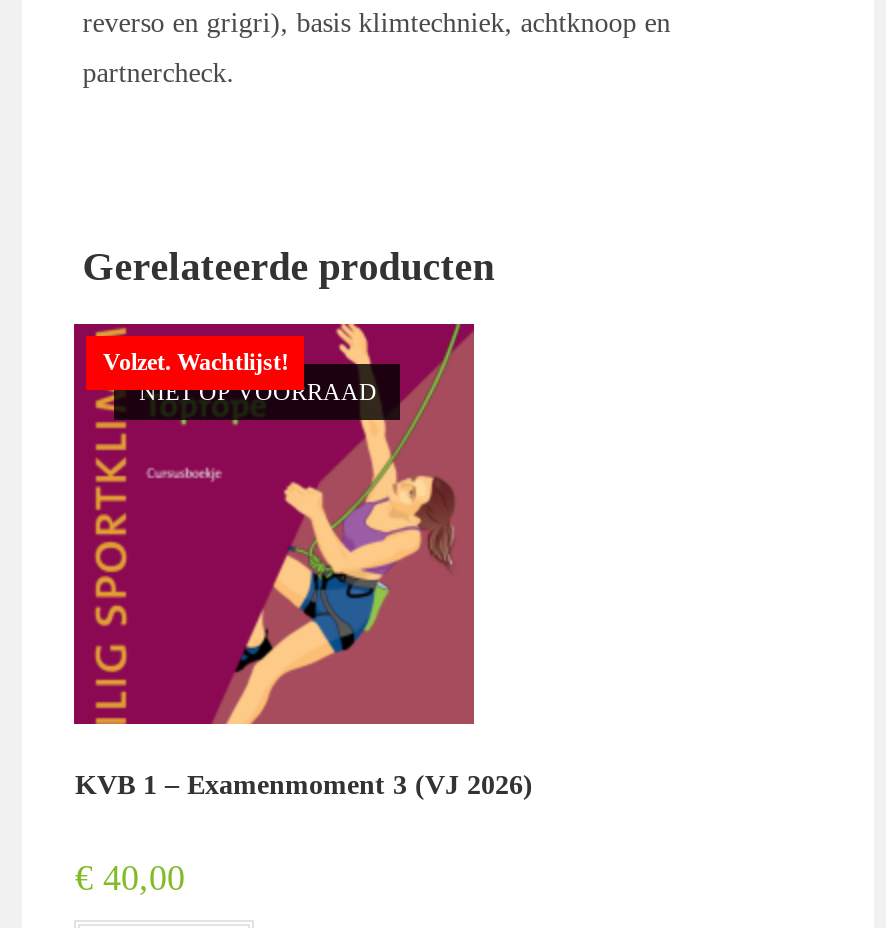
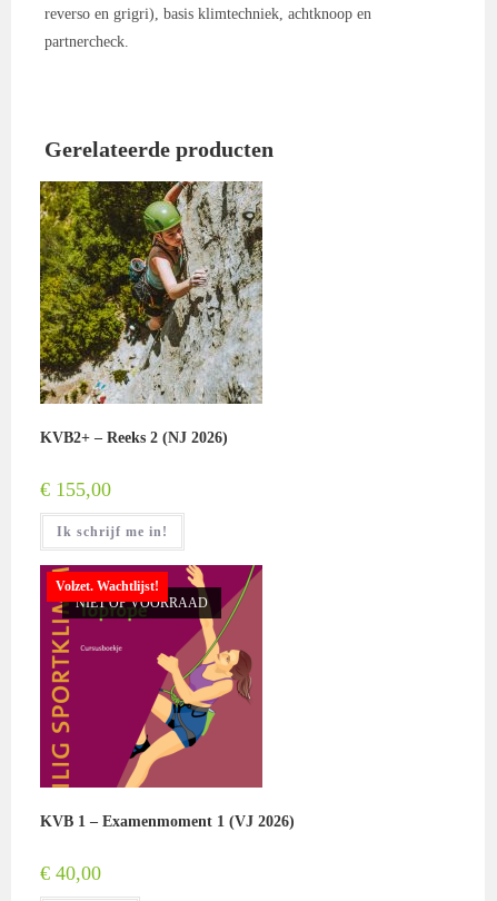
+ [image]
+ KVB2+ – Reeks 2 (NJ 2026)
+ €155,00
+ Ik schrijf me in!

- KVB 1 – Examenmoment 3 (VJ 2026)
+ KVB 1 – Examenmoment 1 (VJ 2026)
